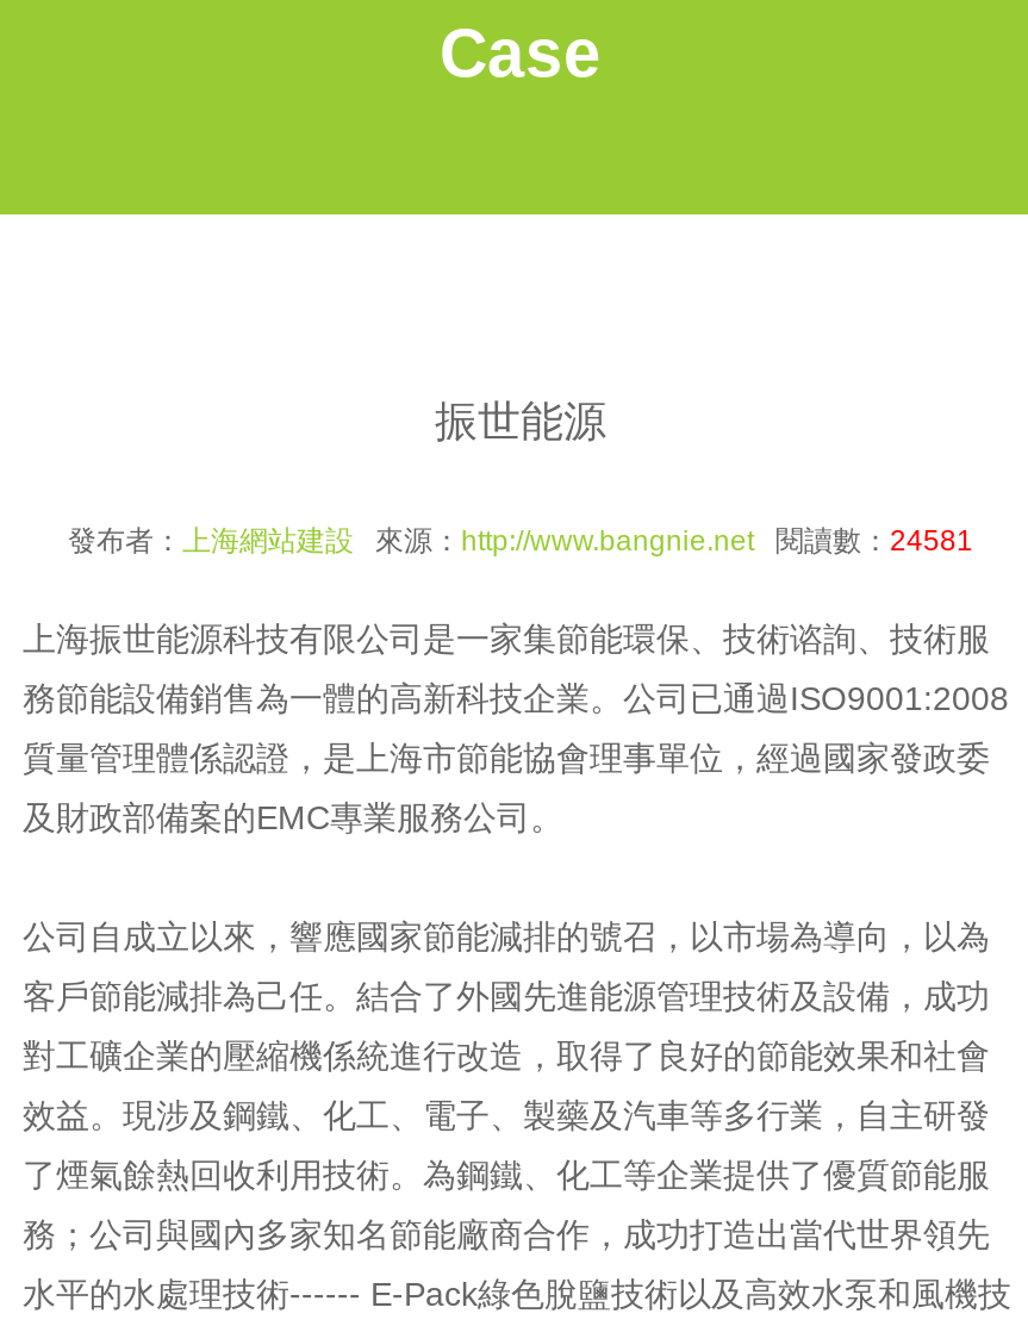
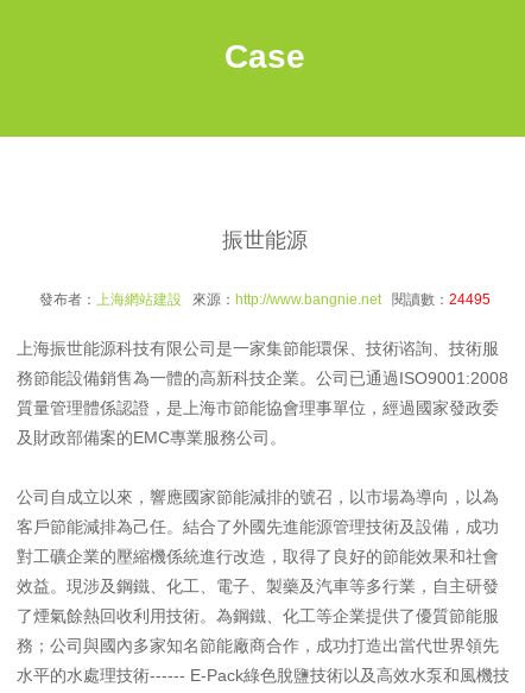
- 發布者：上海網站建設來源：http://www.bangnie.net閱讀數：24581
+ 發布者：上海網站建設來源：http://www.bangnie.net閱讀數：24495
